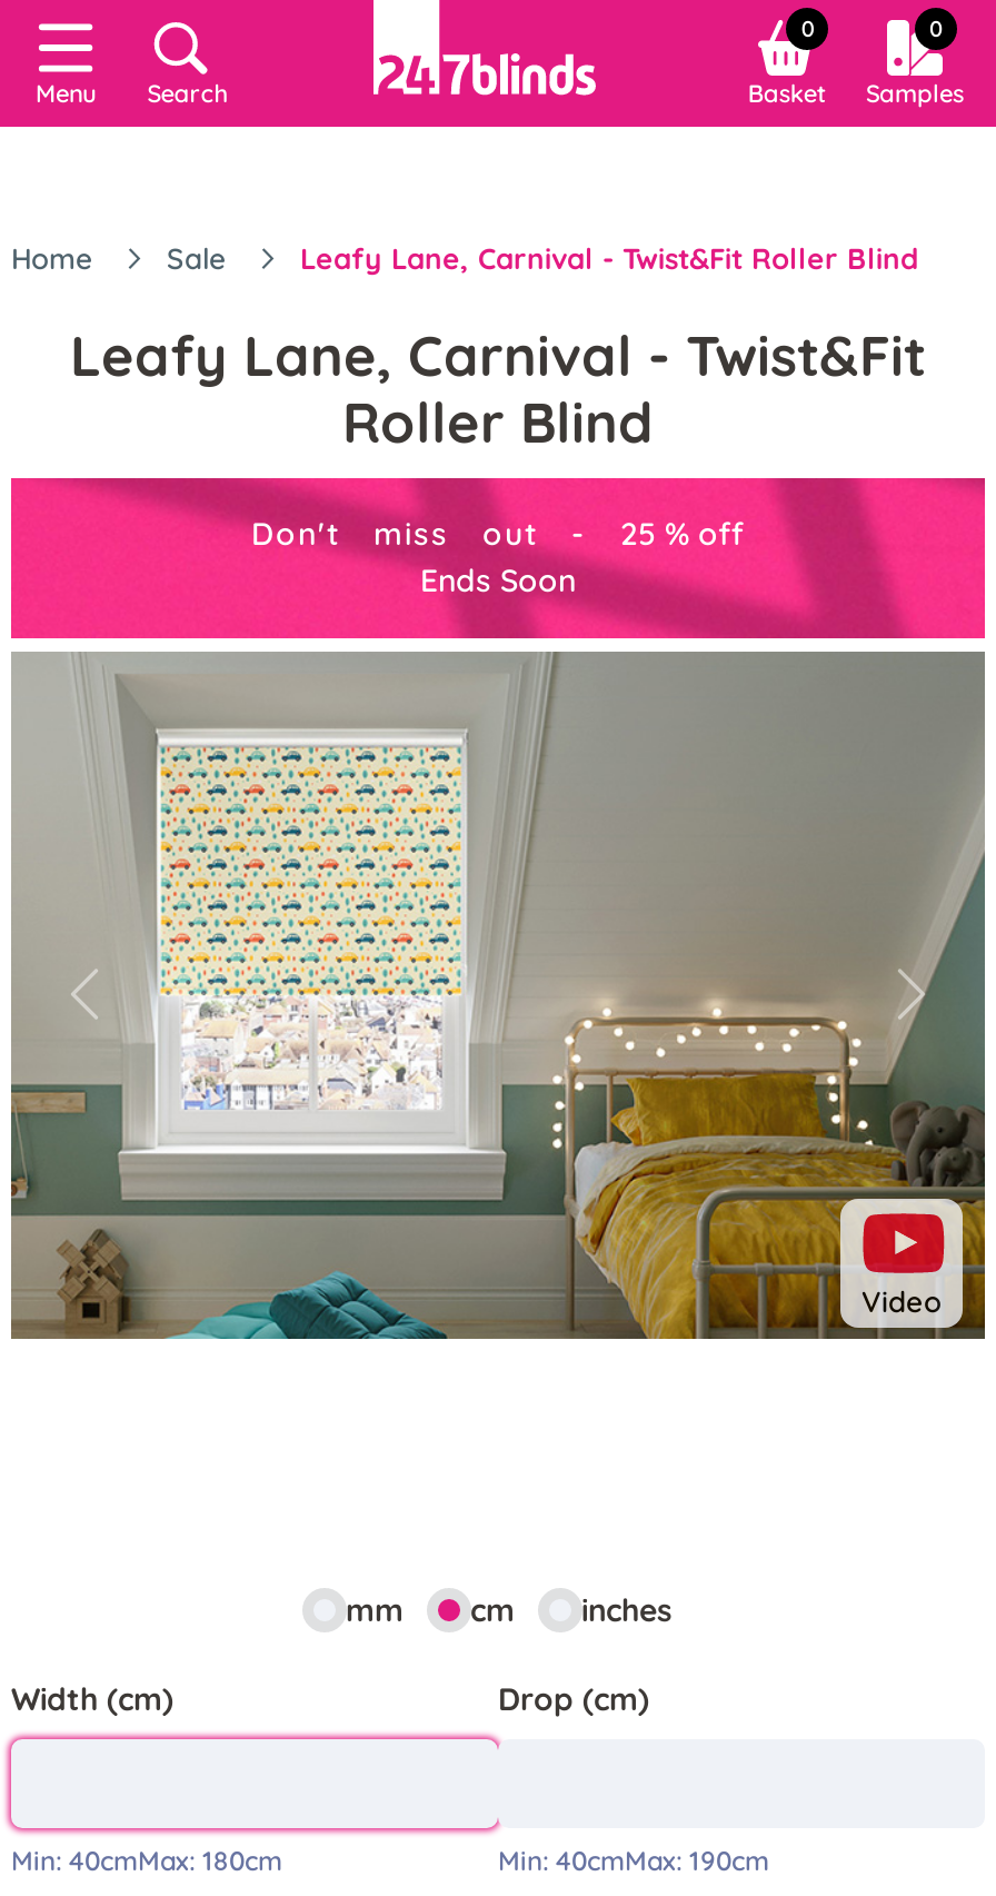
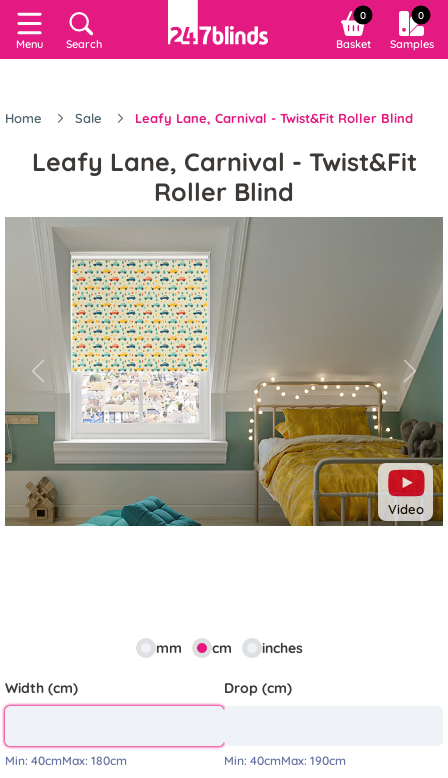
- [image]
- Don't miss out - 25 % off
- Ends Soon
